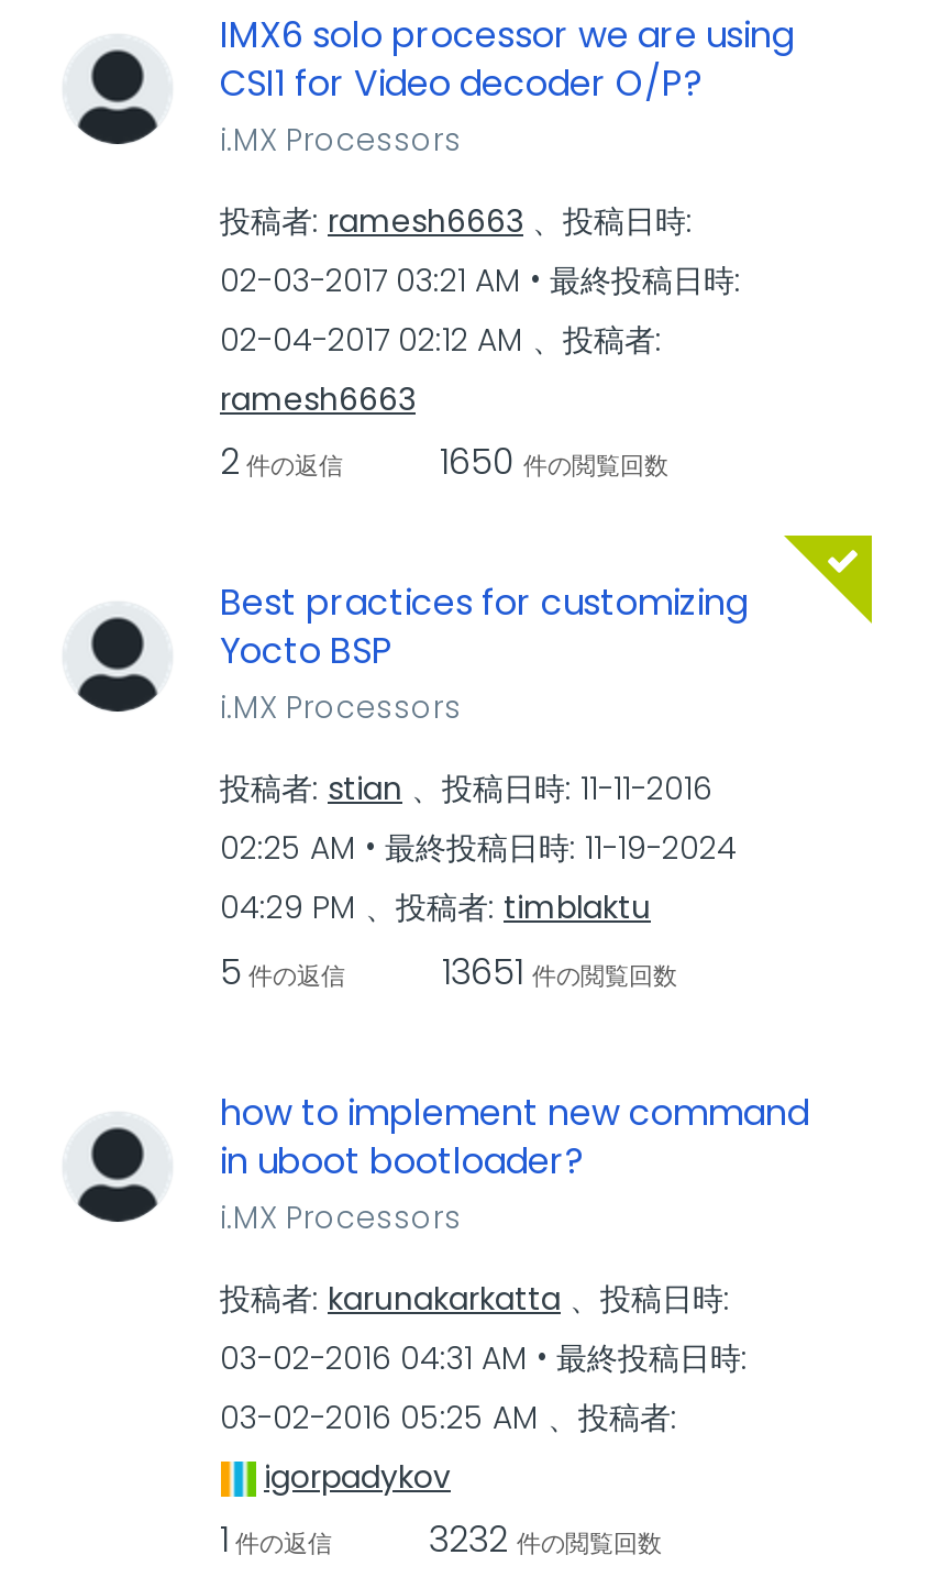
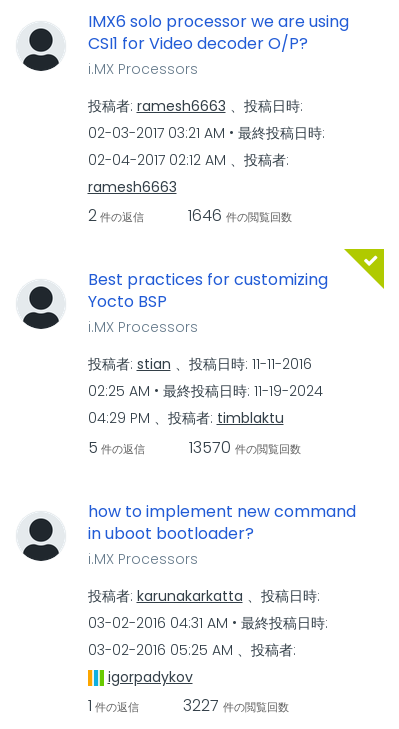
- 1650 件の閲覧回数
+ 1646 件の閲覧回数

- 13651 件の閲覧回数
+ 13570 件の閲覧回数

- 3232 件の閲覧回数
+ 3227 件の閲覧回数
